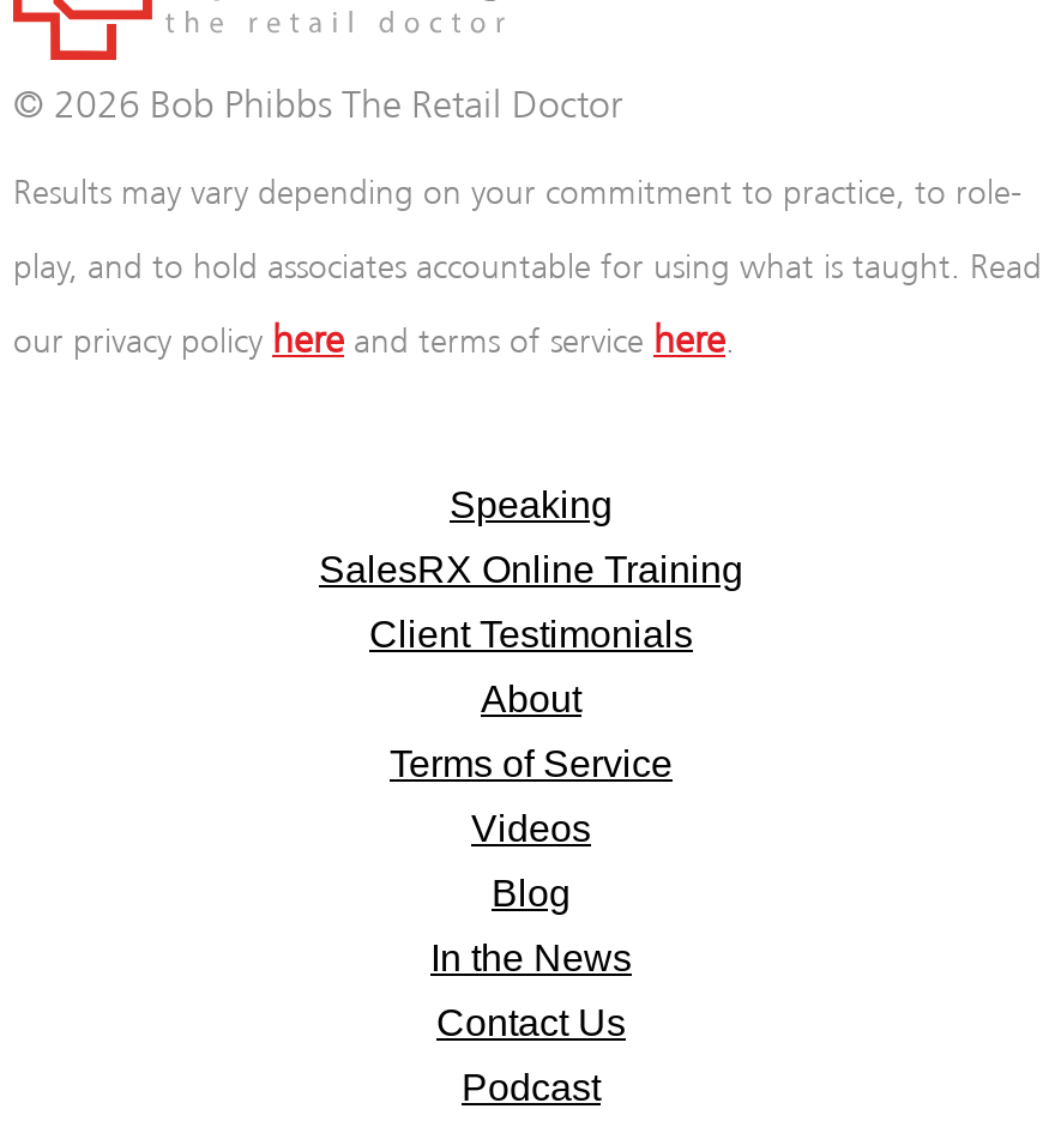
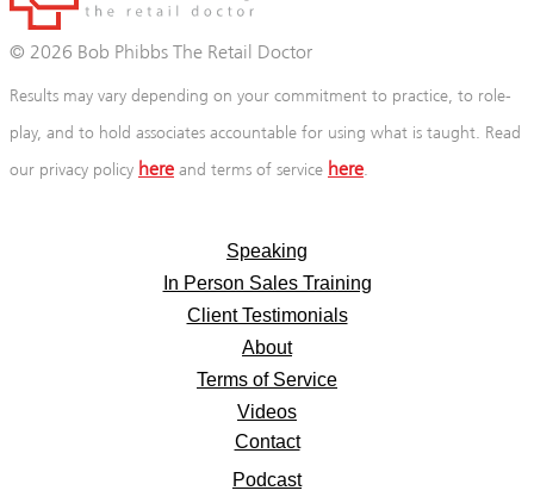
- SalesRX Online Training
+ In Person Sales Training

- Blog
- In the News
- Contact Us
+ Contact
